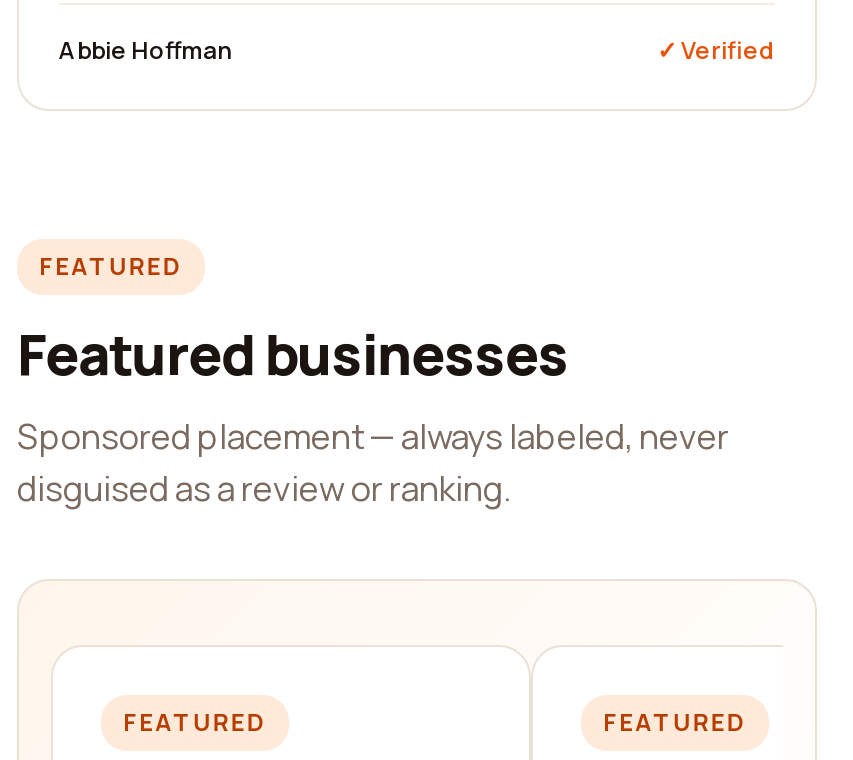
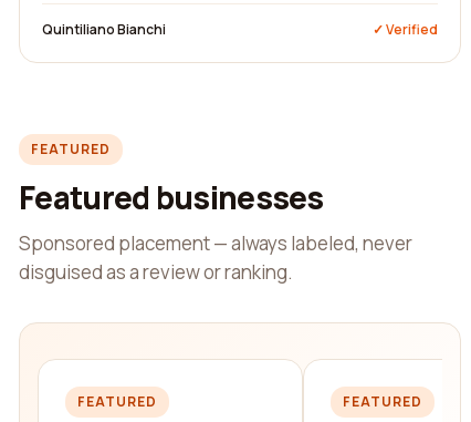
- Abbie Hoffman
+ Quintiliano Bianchi
